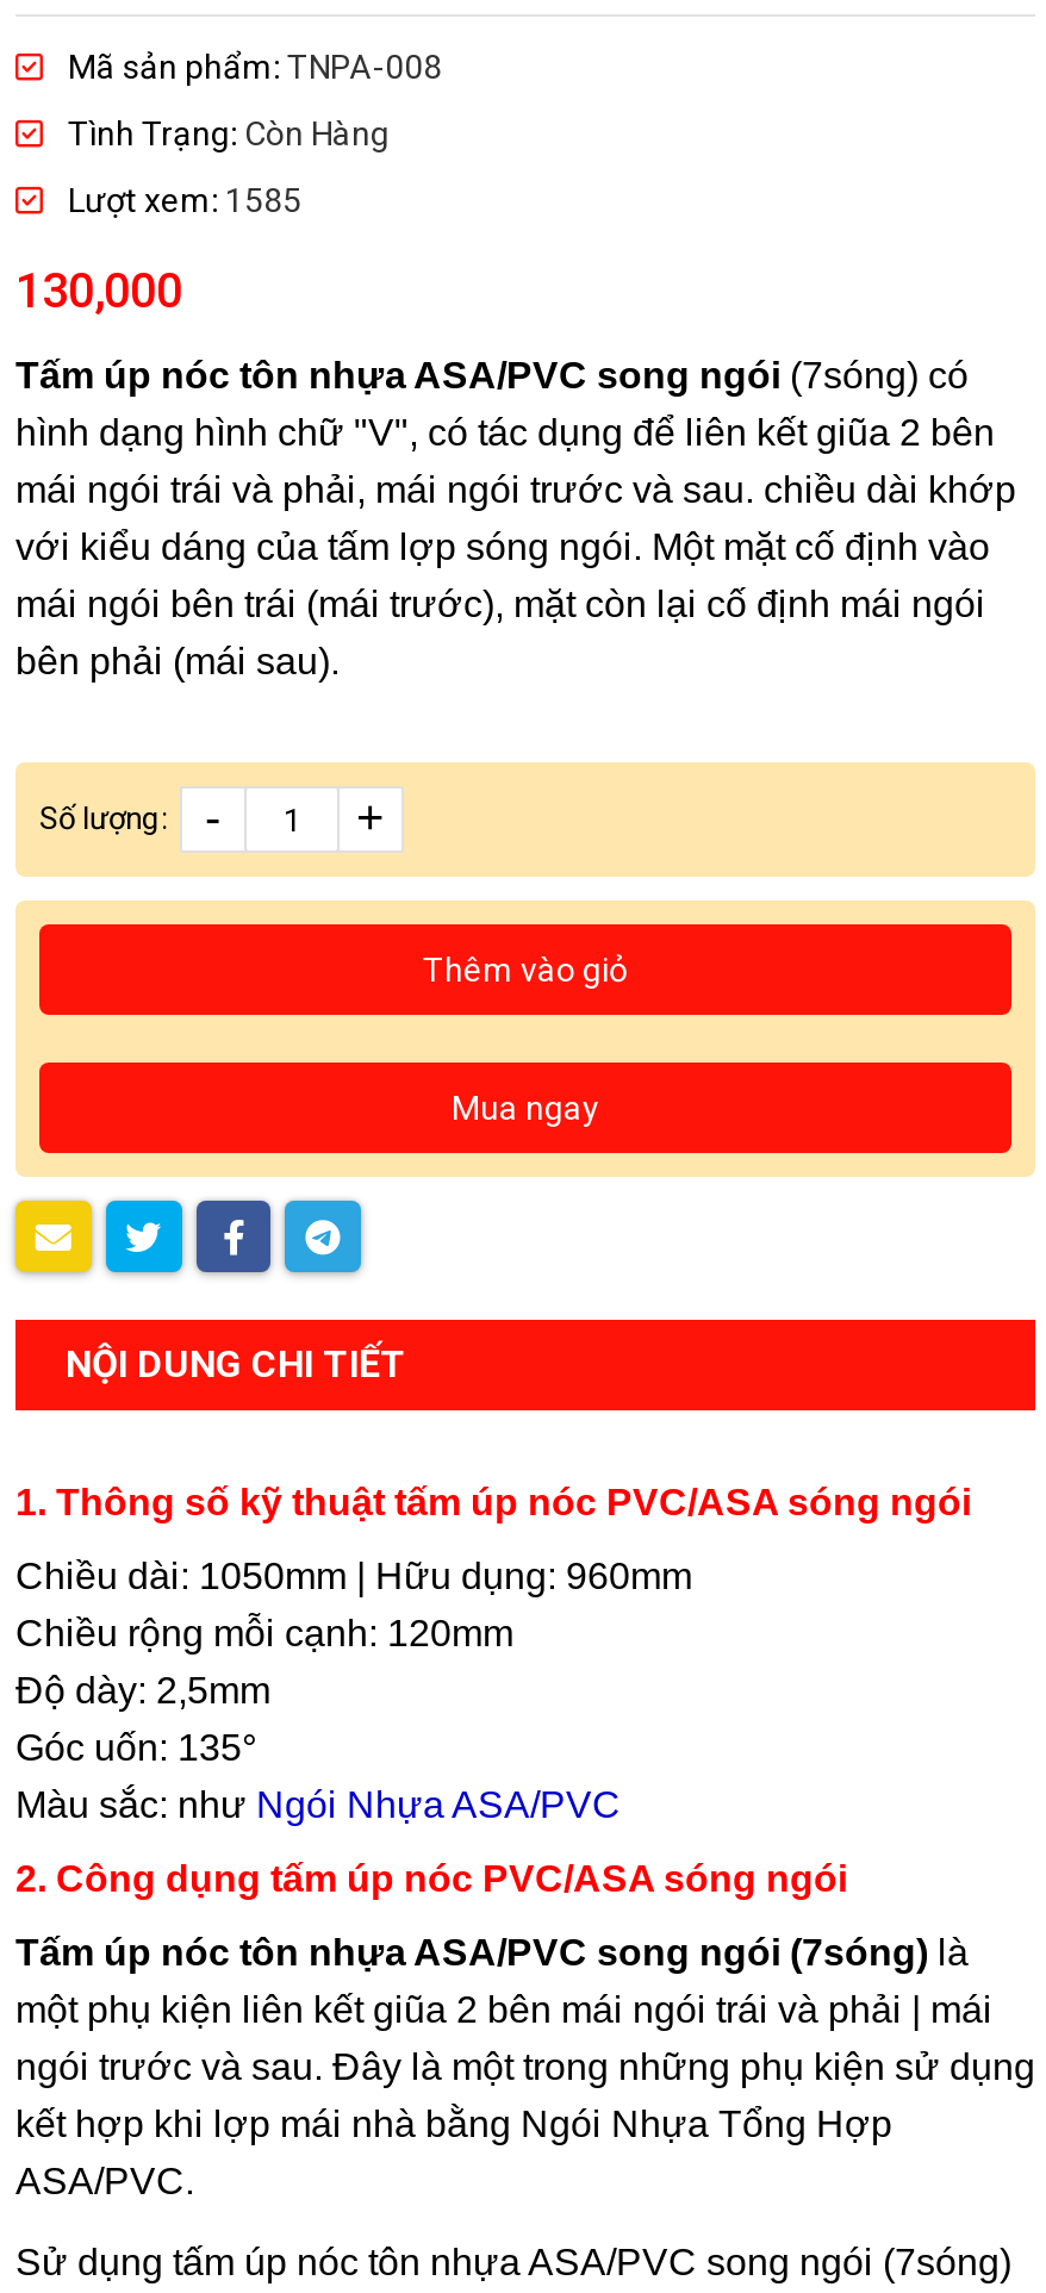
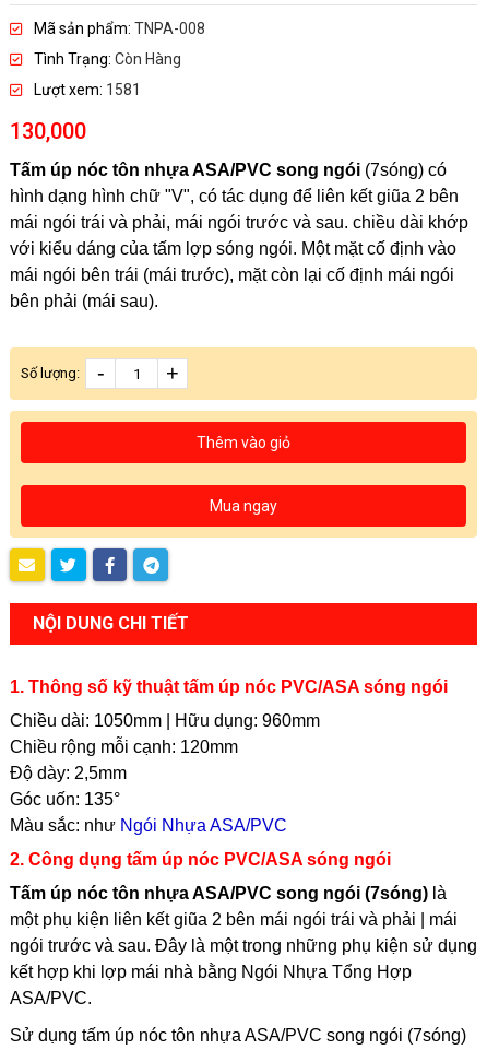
- Lượt xem: 1585
+ Lượt xem: 1581
